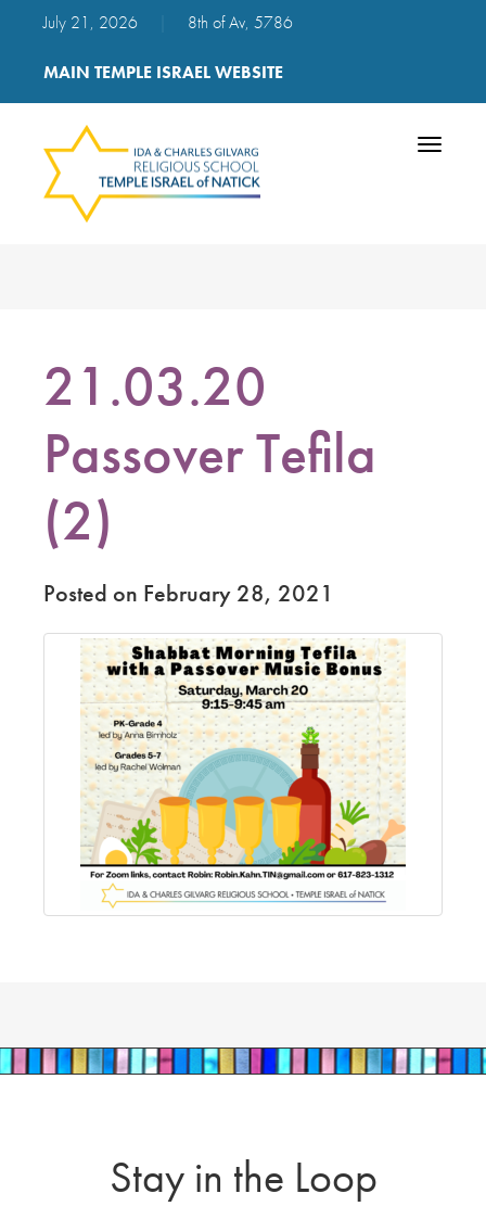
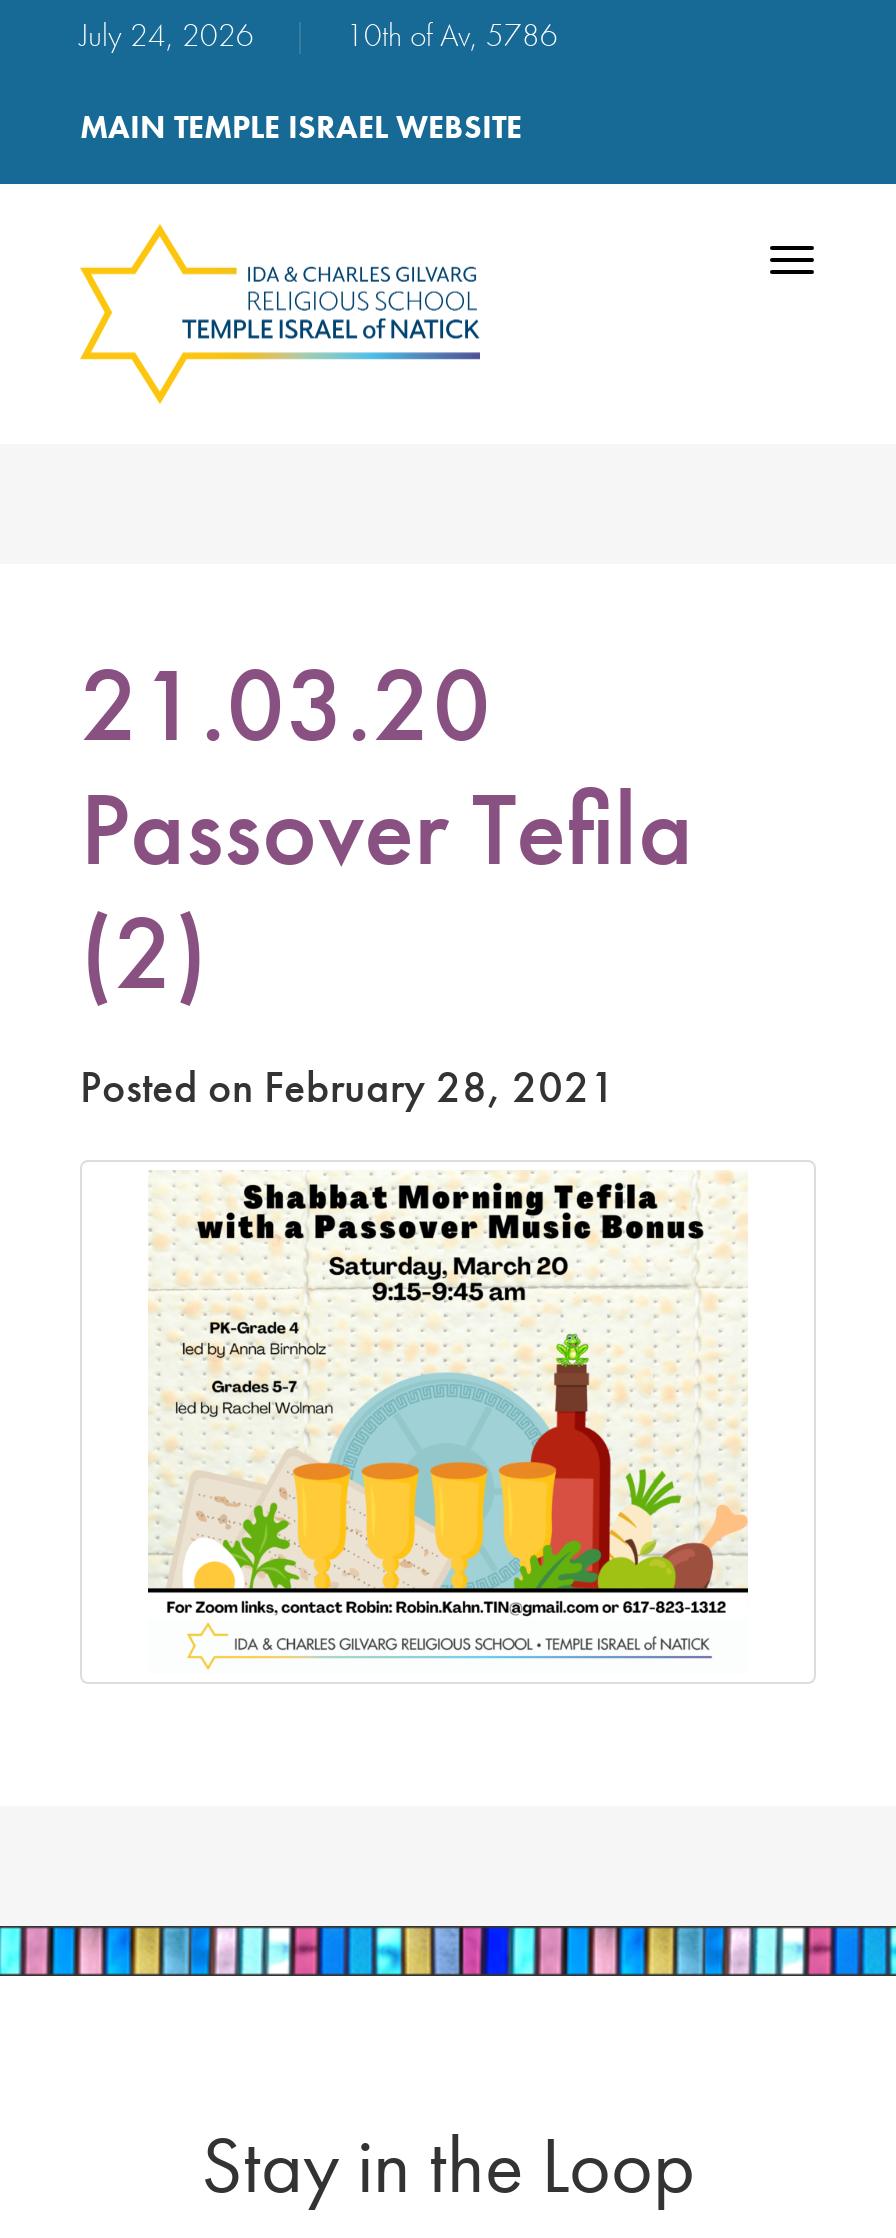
- July 21, 2026
+ July 24, 2026

- 8th of Av, 5786
+ 10th of Av, 5786
